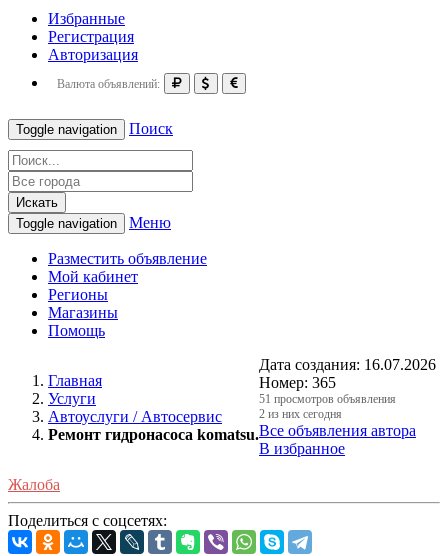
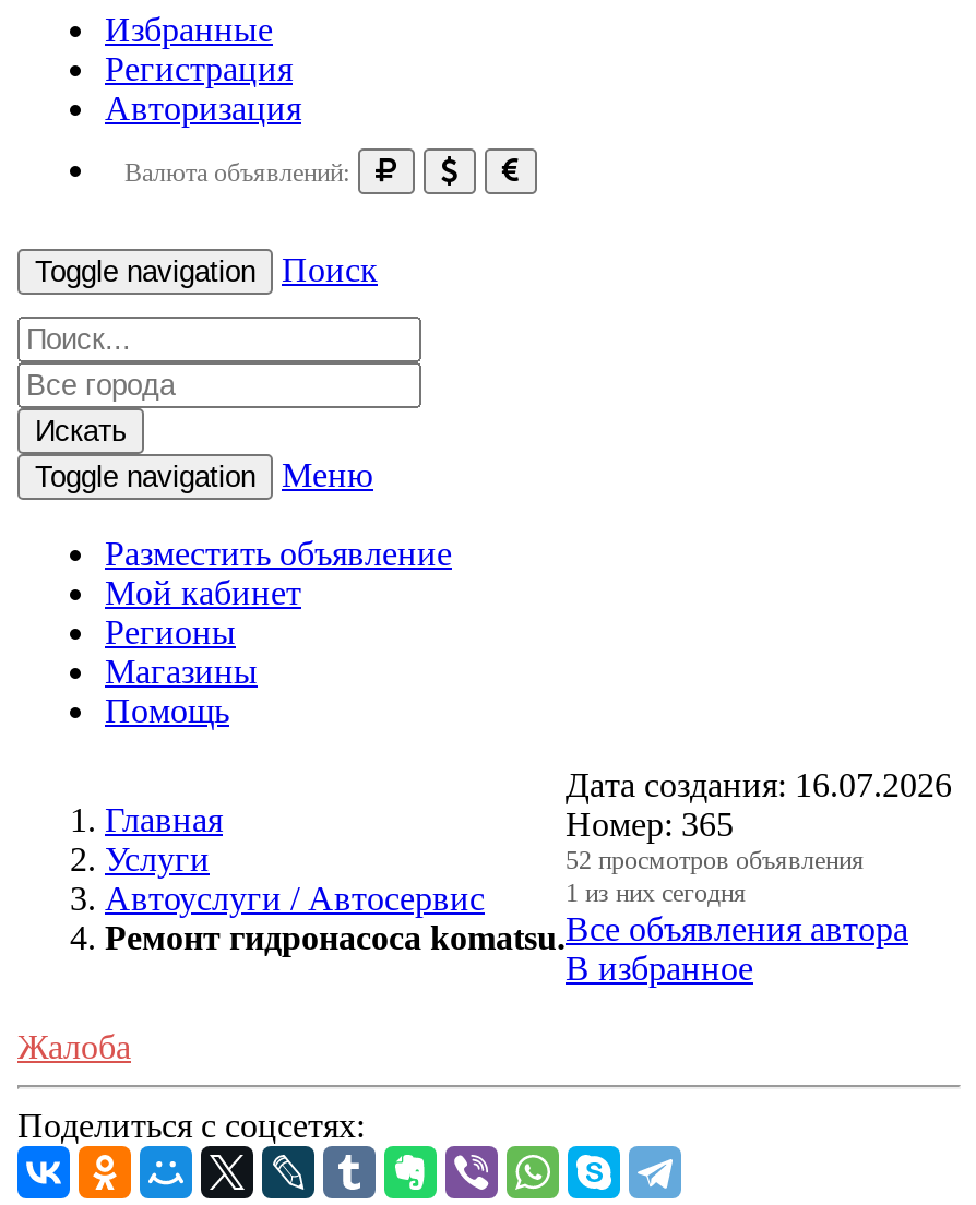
- 51 просмотров объявления
+ 52 просмотров объявления

- 2 из них сегодня
+ 1 из них сегодня
